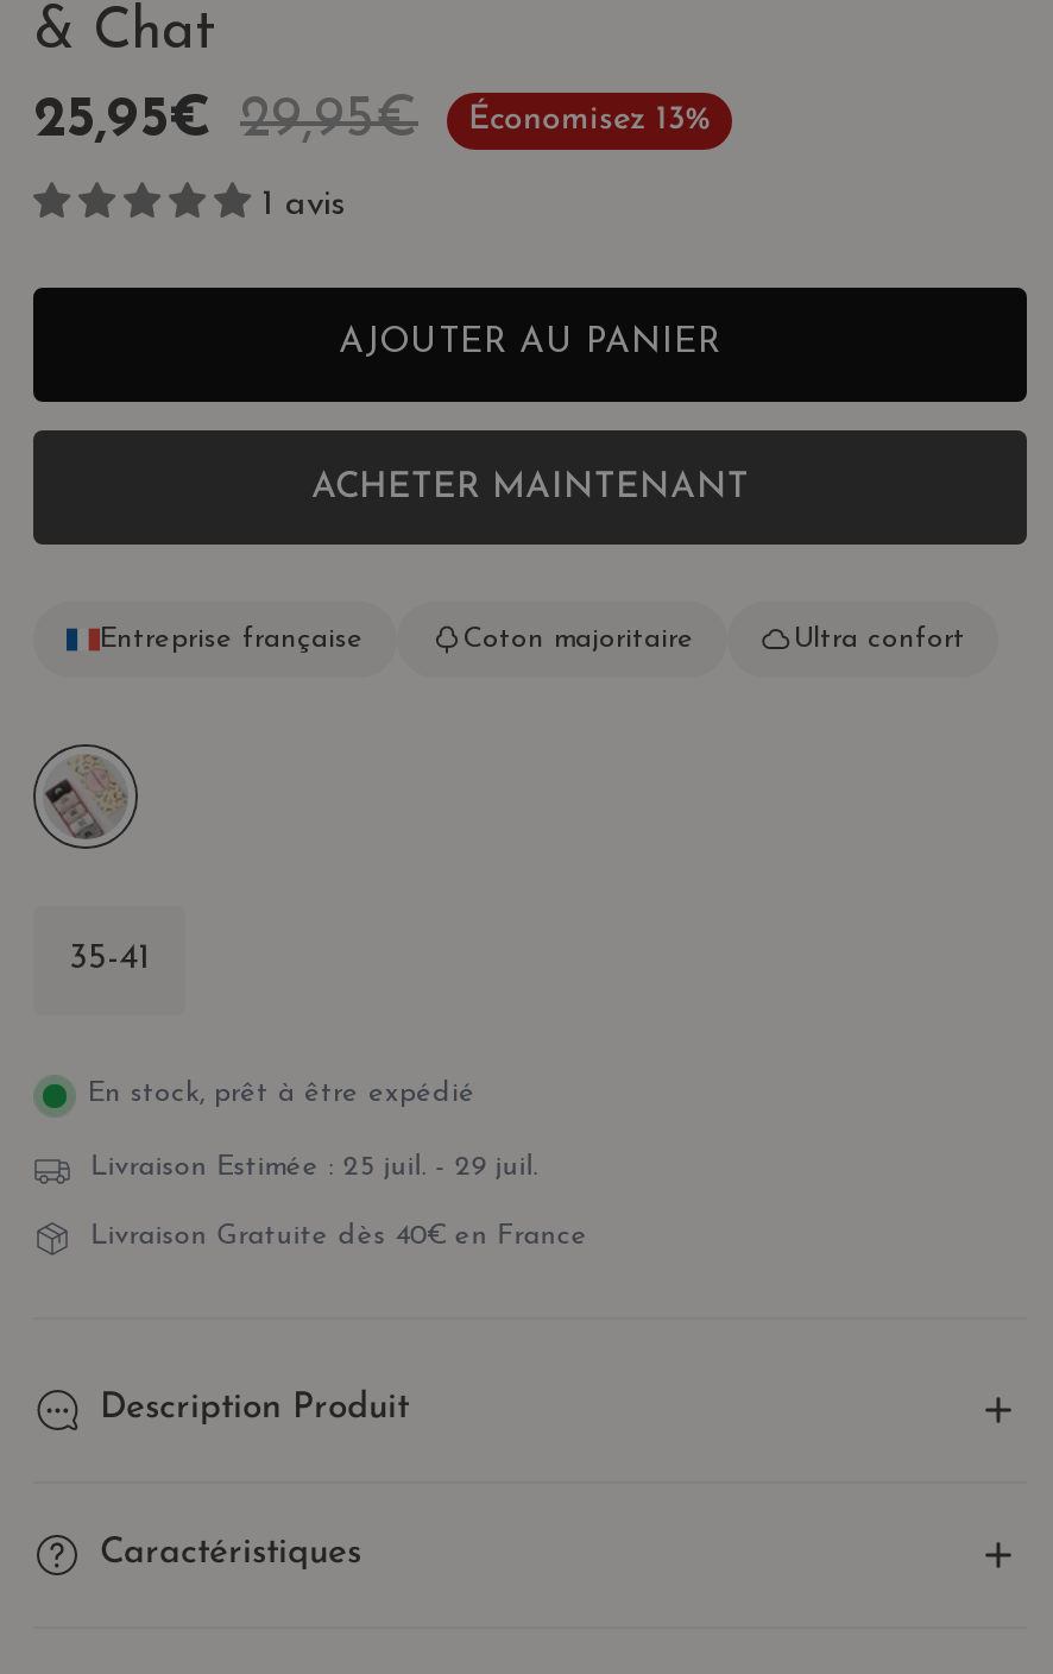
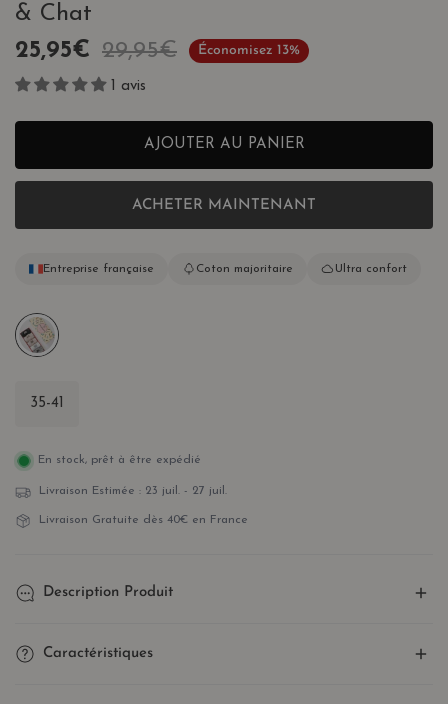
- Livraison Estimée : 25 juil. - 29 juil.
+ Livraison Estimée : 23 juil. - 27 juil.
